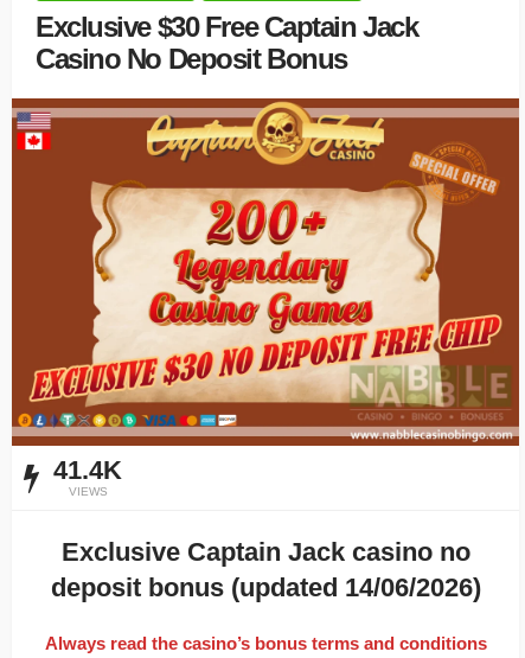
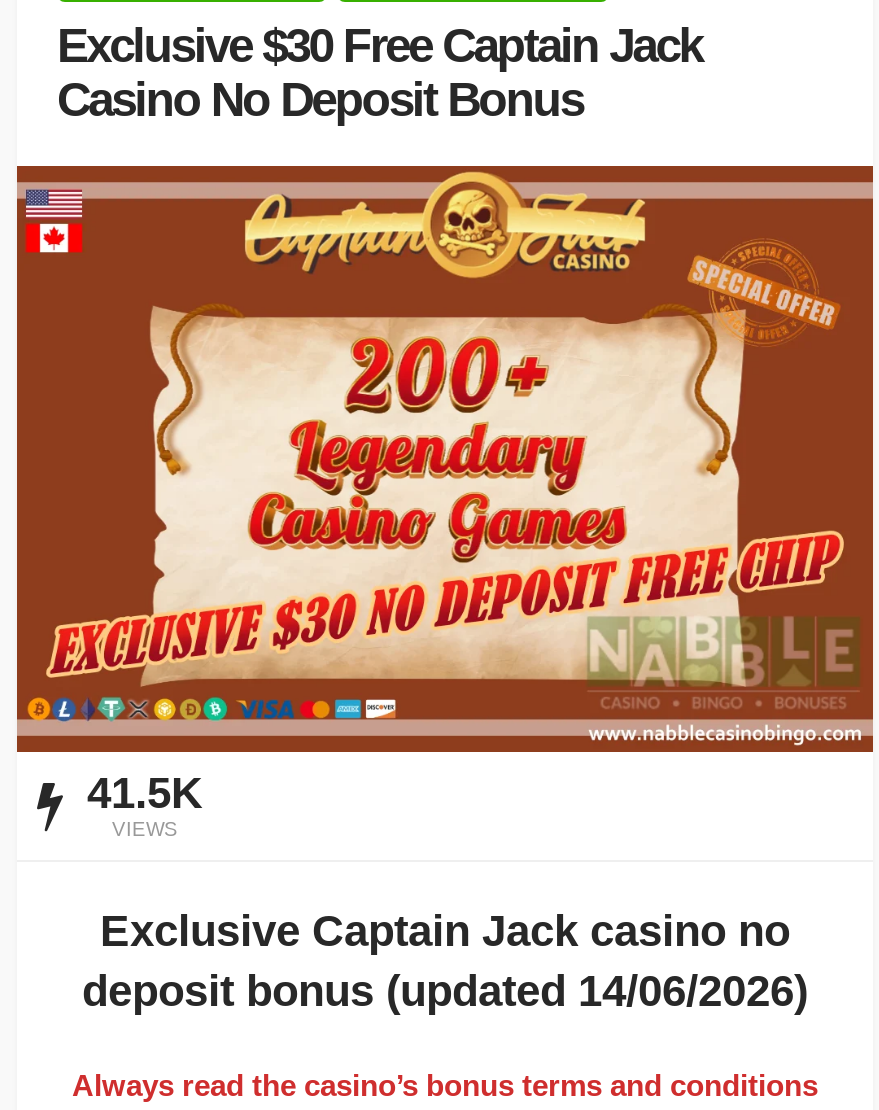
- 41.4K
+ 41.5K
